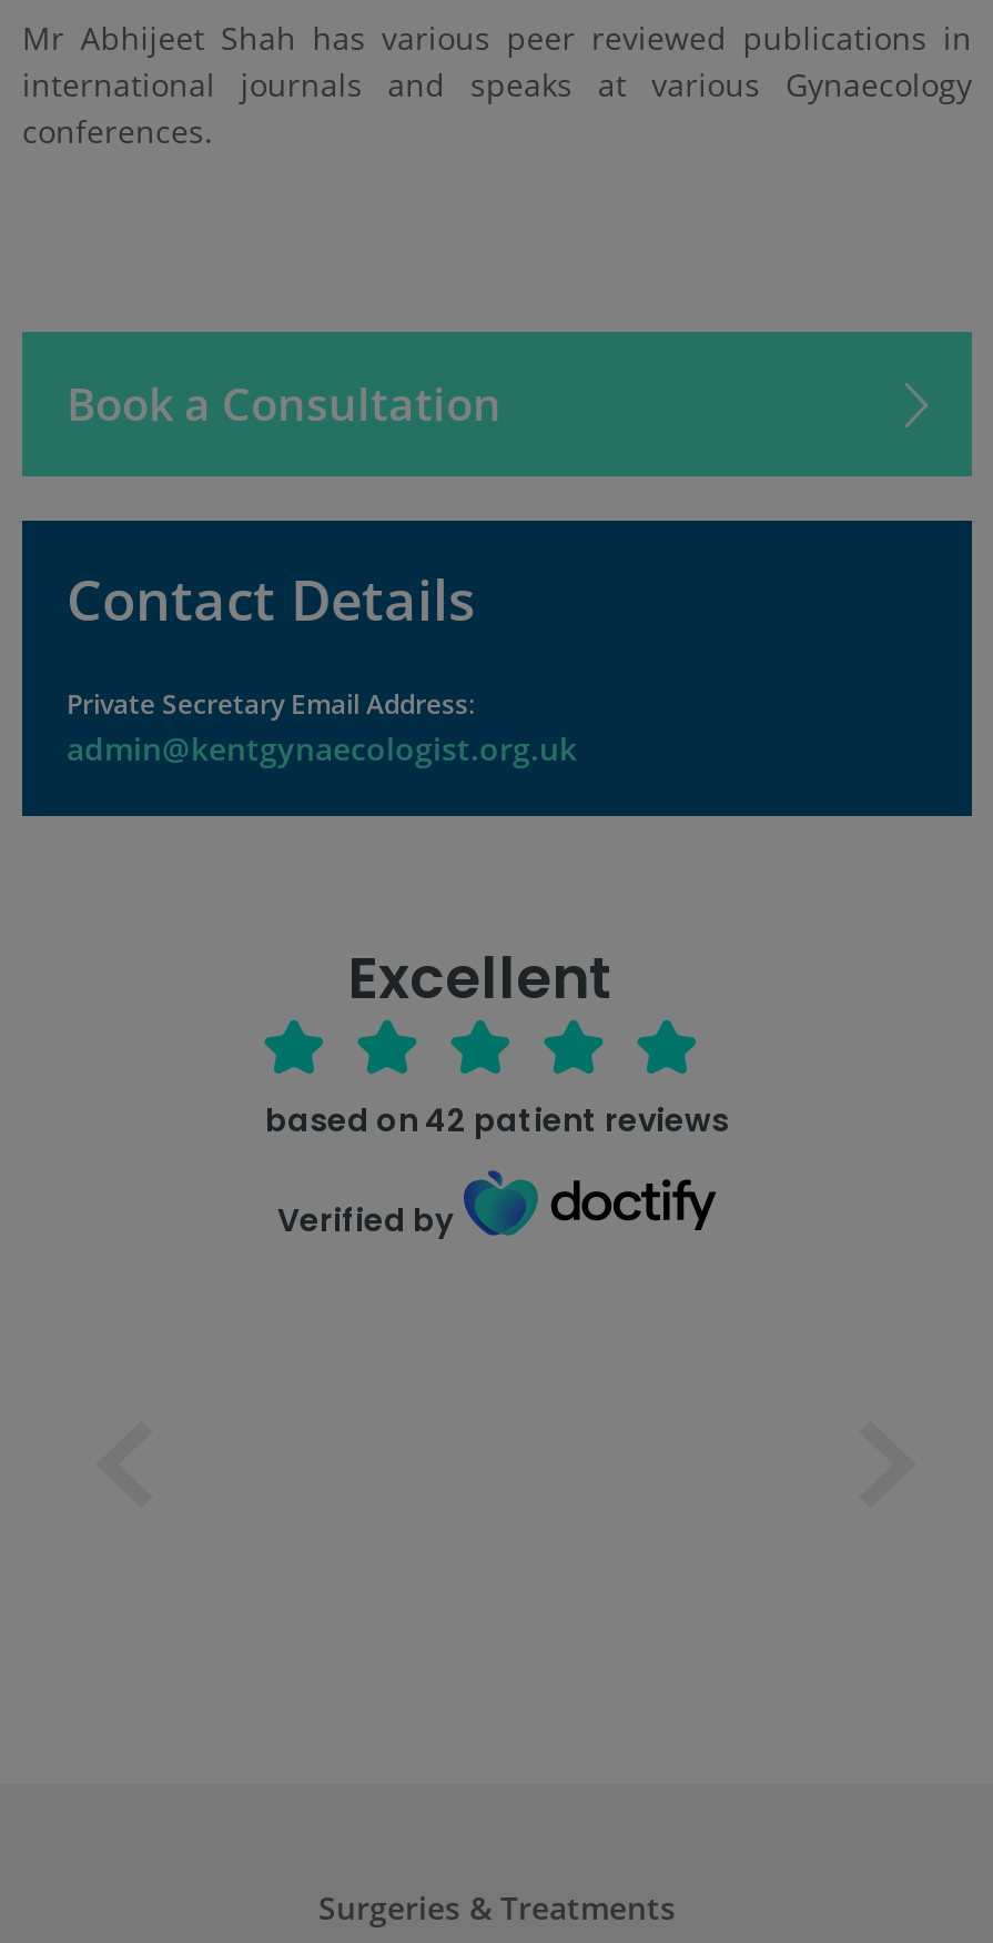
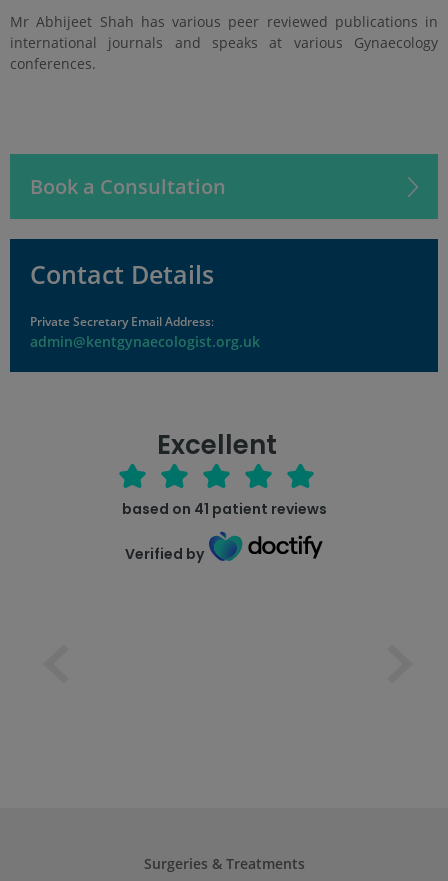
- based on 42 patient reviews
+ based on 41 patient reviews
